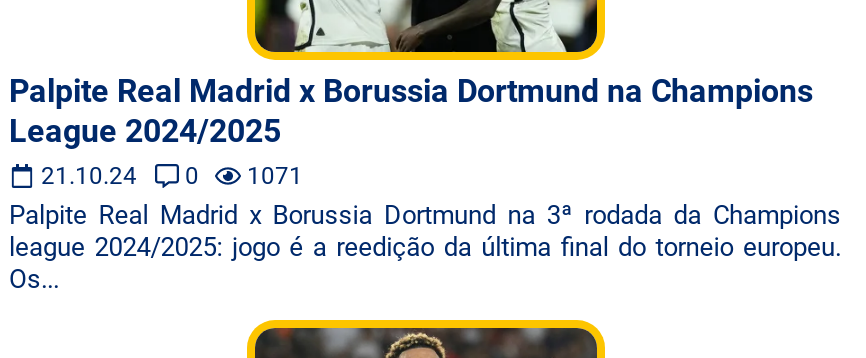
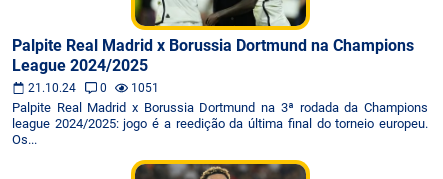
- 21.10.24 0 1071
+ 21.10.24 0 1051
